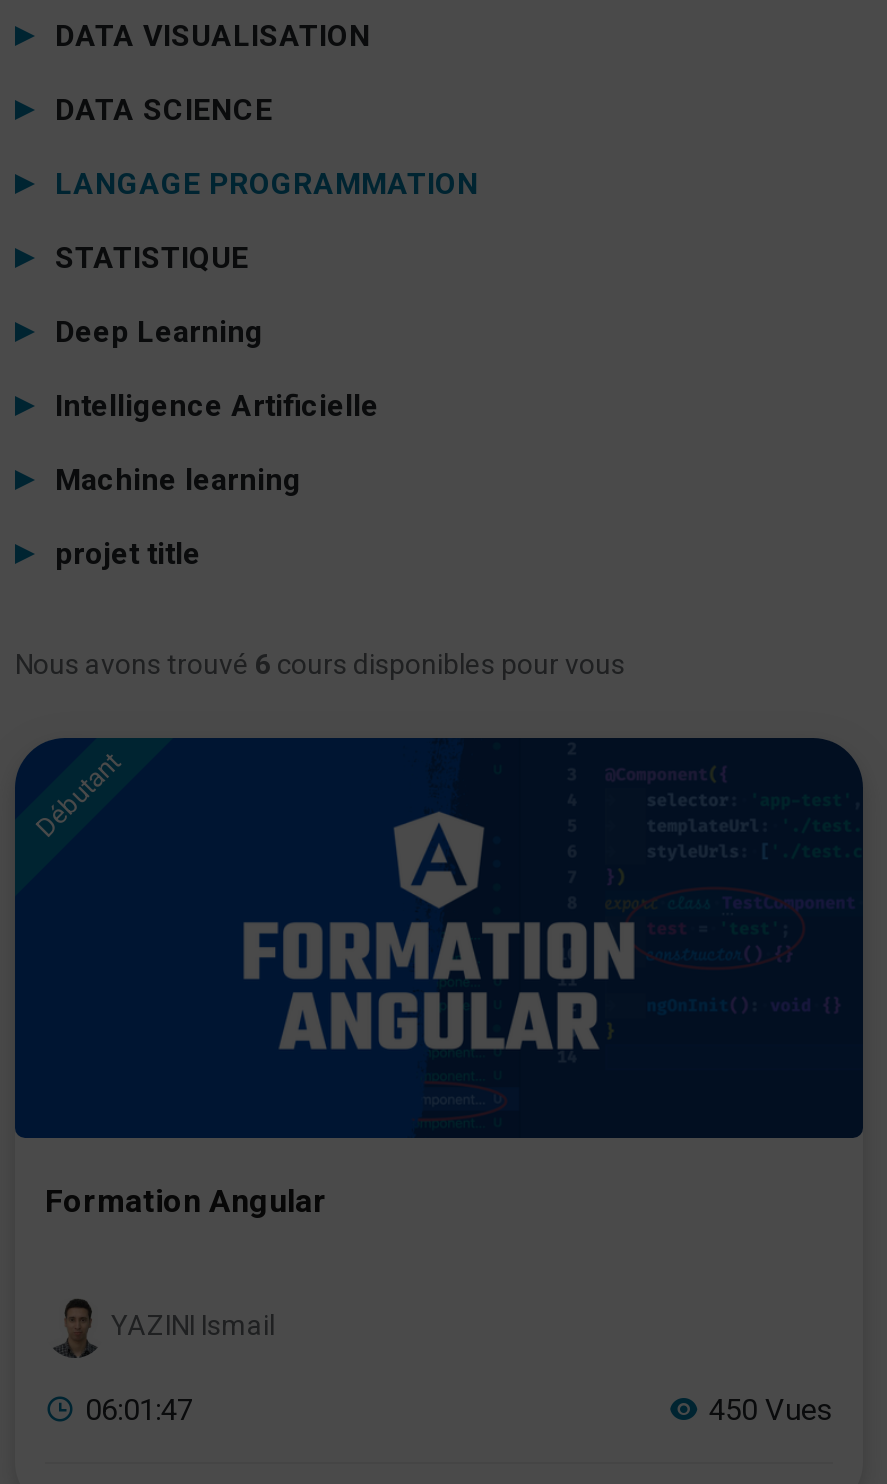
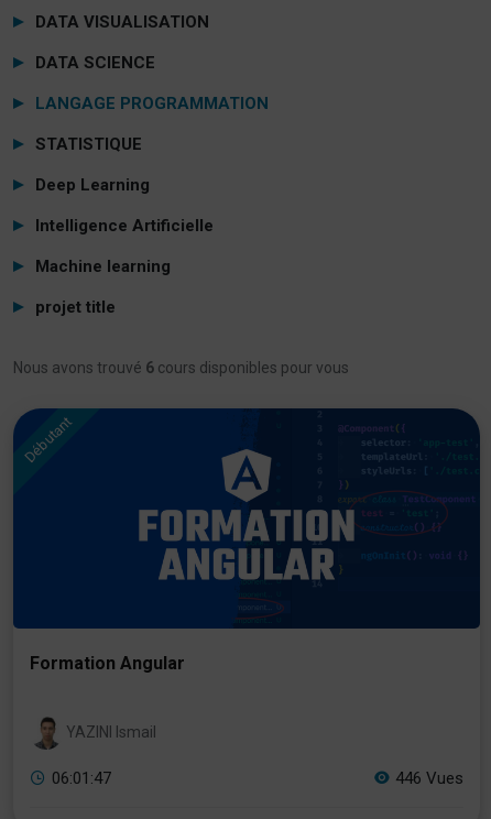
- 450 Vues
+ 446 Vues
